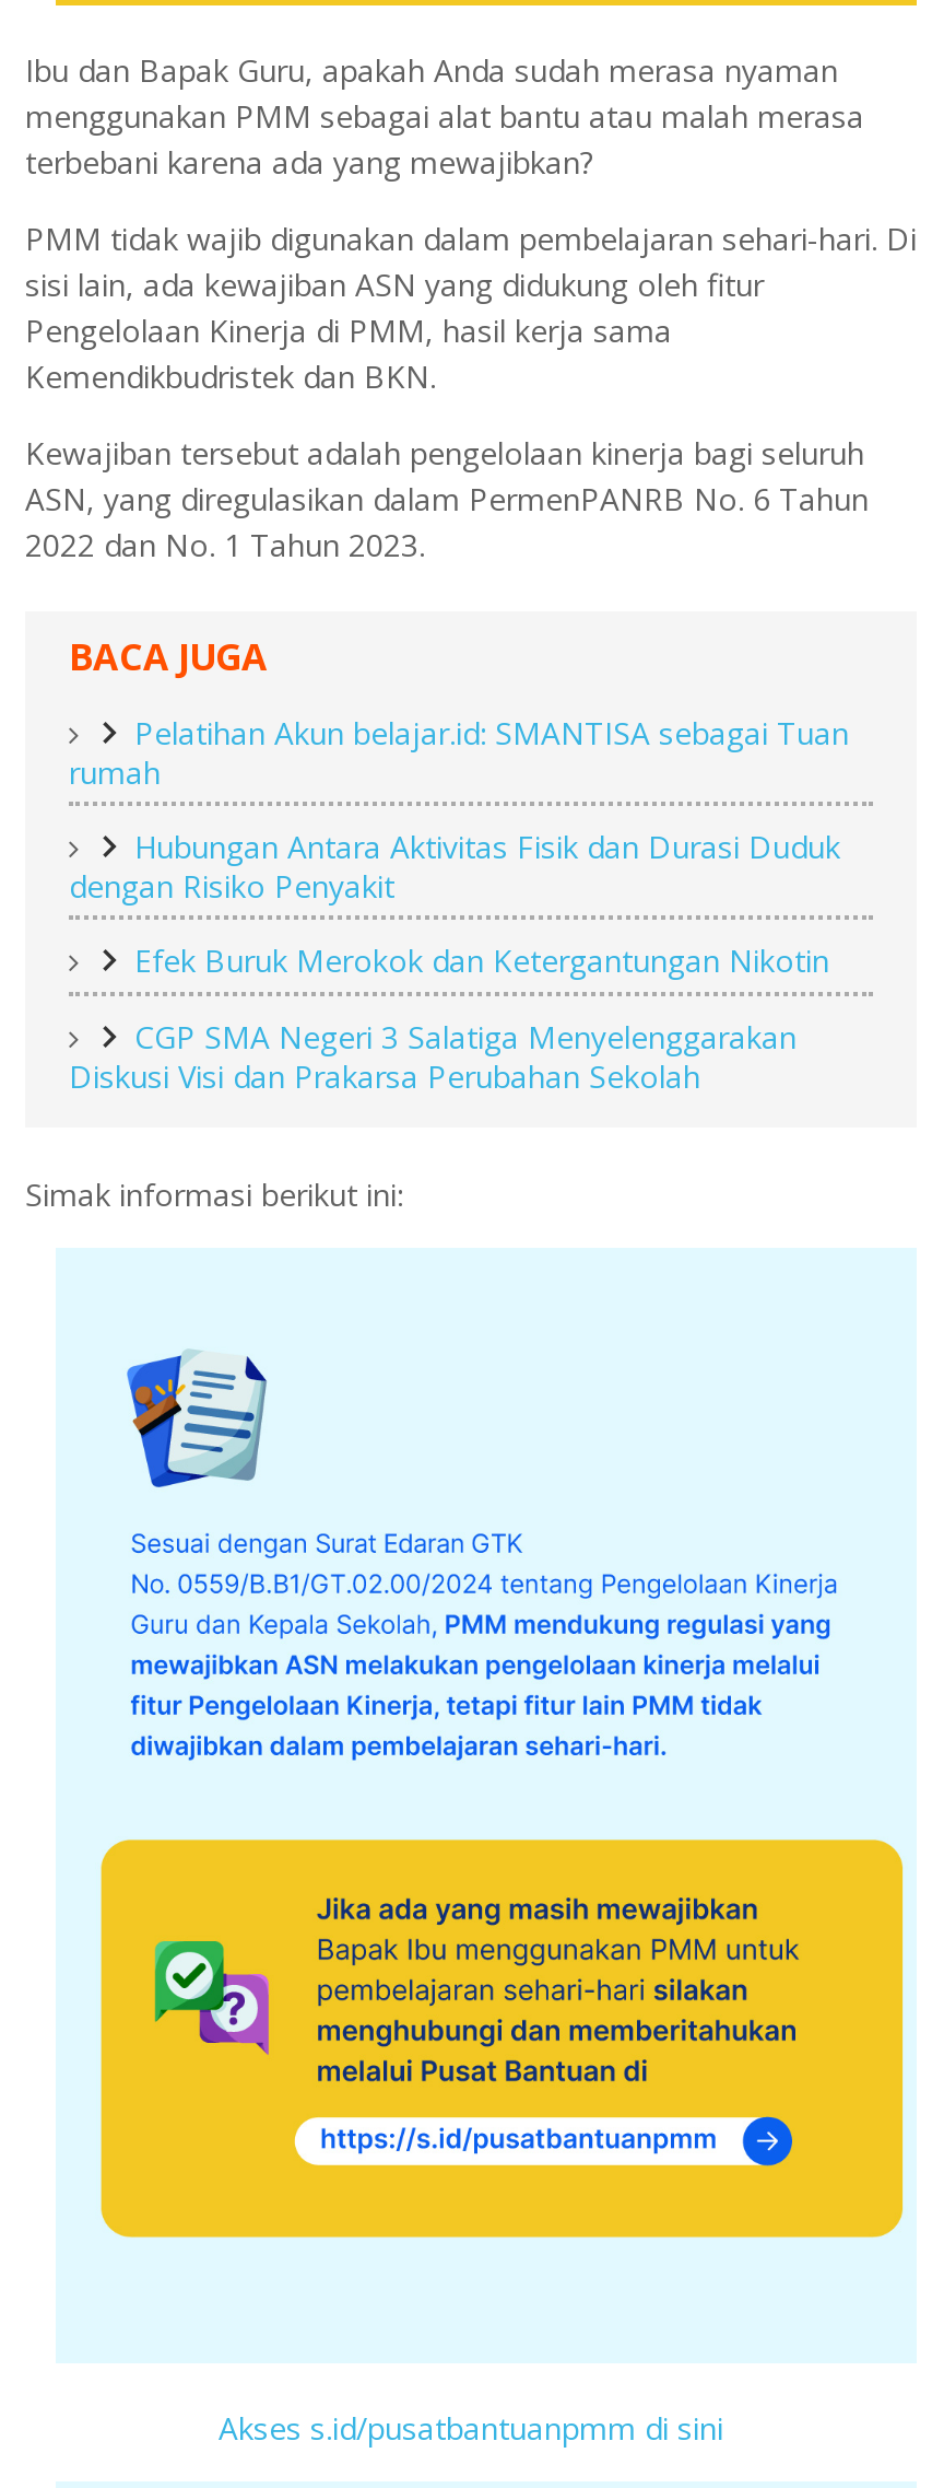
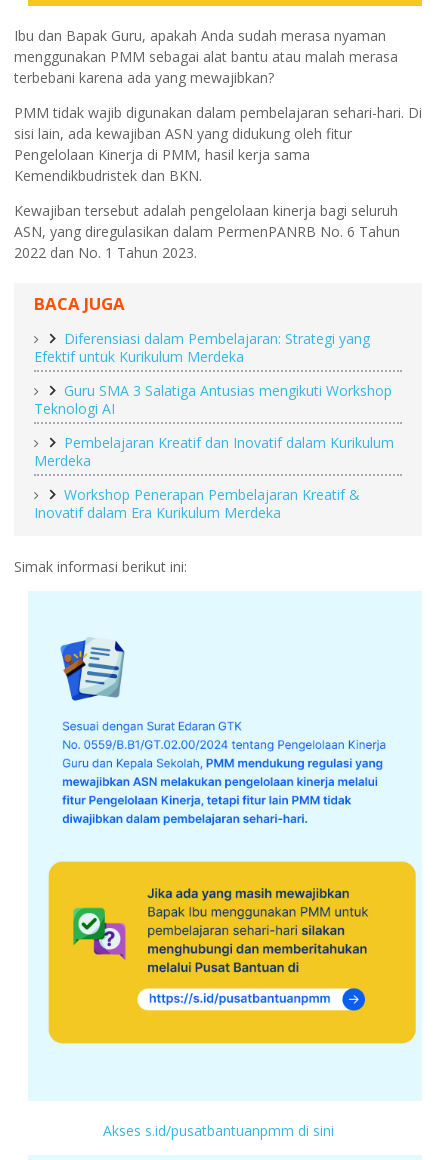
- Pelatihan Akun belajar.id: SMANTISA sebagai Tuan
- rumah
+ Diferensiasi dalam Pembelajaran: Strategi yang
+ Efektif untuk Kurikulum Merdeka

- Hubungan Antara Aktivitas Fisik dan Durasi Duduk
- dengan Risiko Penyakit
+ Guru SMA 3 Salatiga Antusias mengikuti Workshop
+ Teknologi AI

- Efek Buruk Merokok dan Ketergantungan Nikotin
+ Pembelajaran Kreatif dan Inovatif dalam Kurikulum
+ Merdeka

- CGP SMA Negeri 3 Salatiga Menyelenggarakan
- Diskusi Visi dan Prakarsa Perubahan Sekolah
+ Workshop Penerapan Pembelajaran Kreatif &
+ Inovatif dalam Era Kurikulum Merdeka
